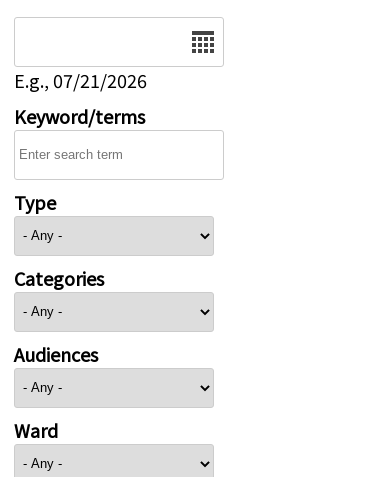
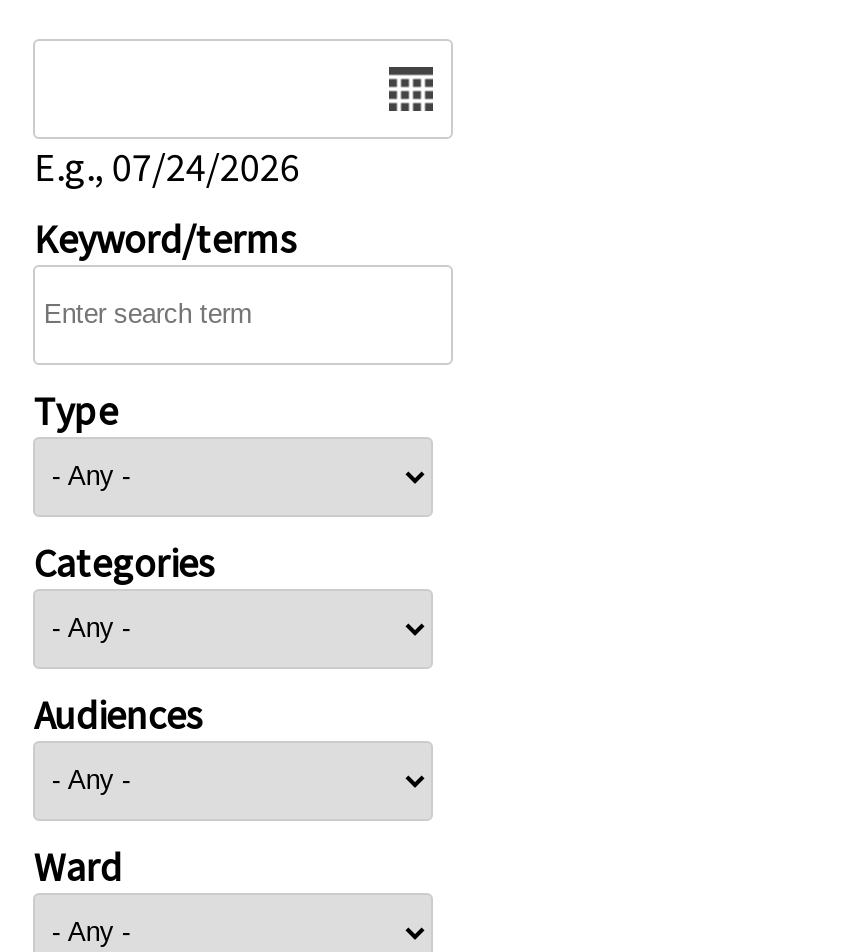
- E.g., 07/21/2026
+ E.g., 07/24/2026
